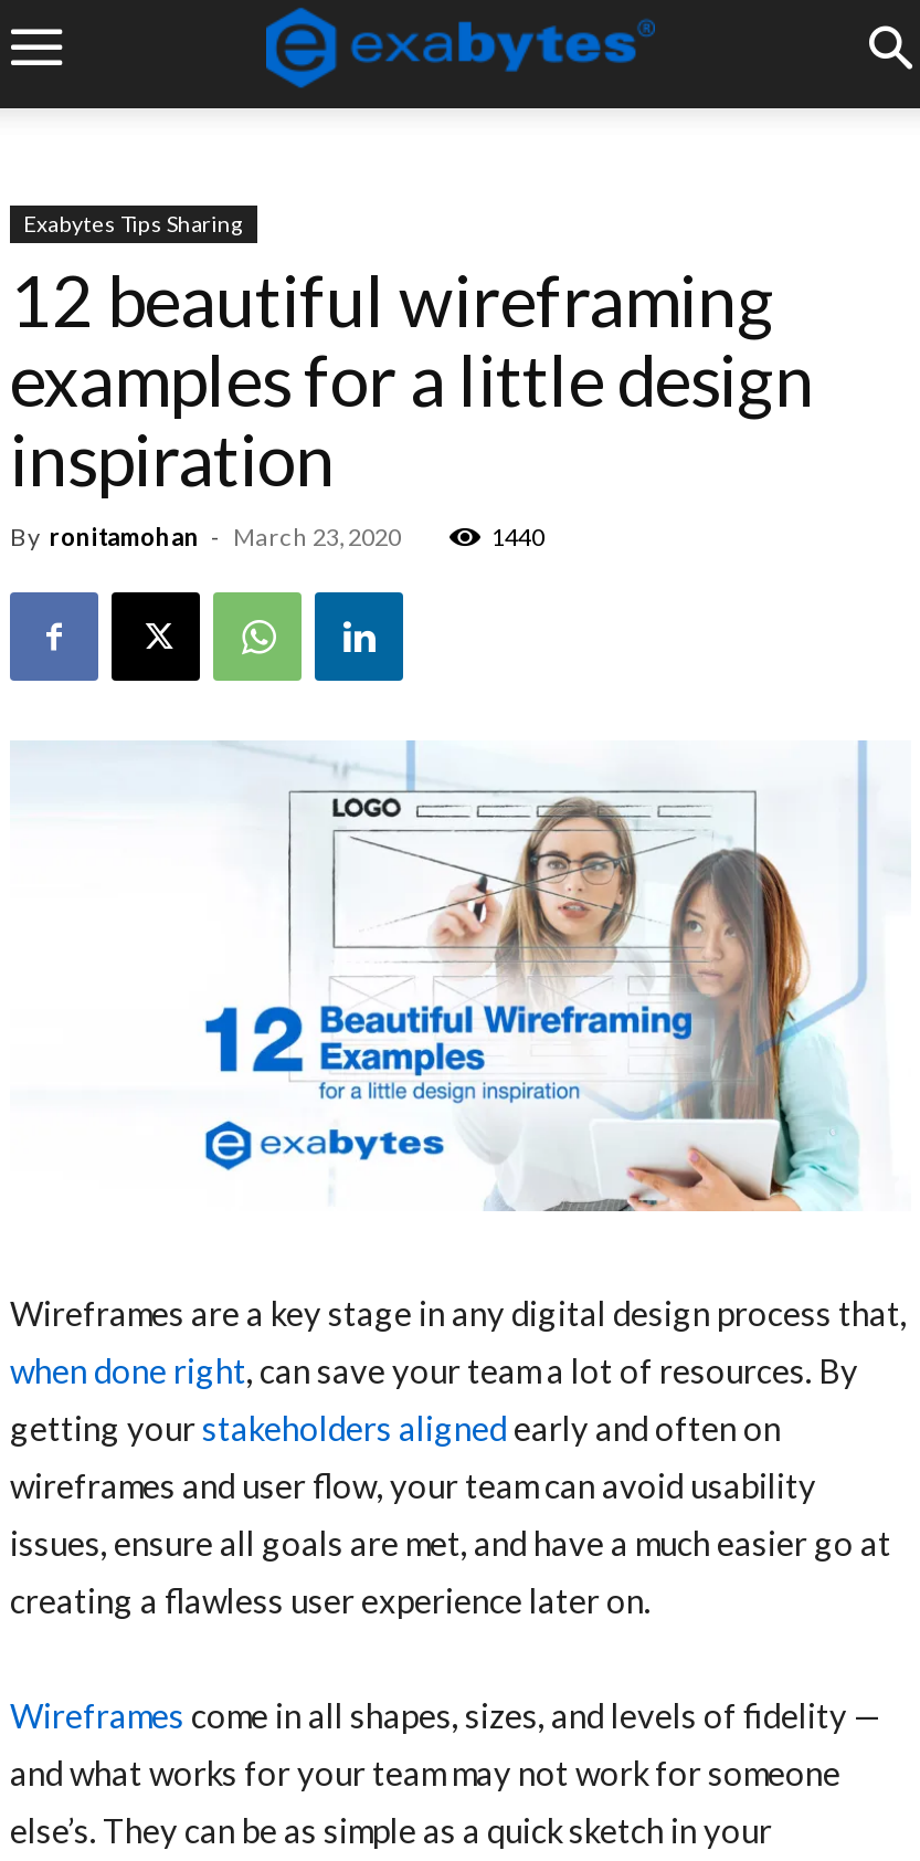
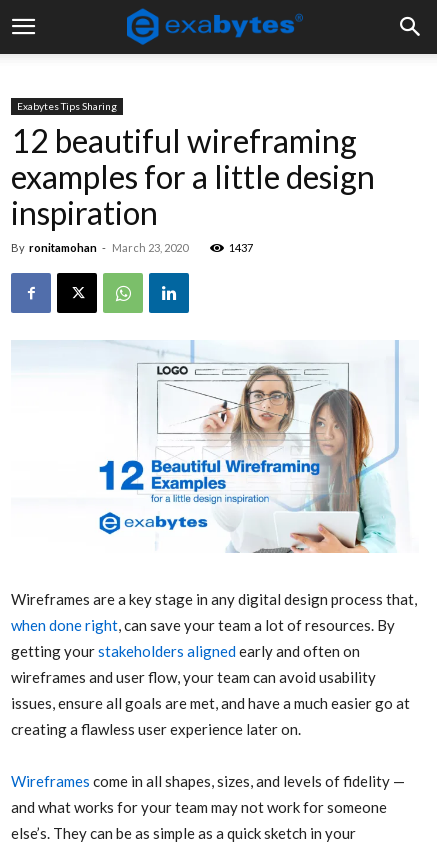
- 1440
+ 1437
